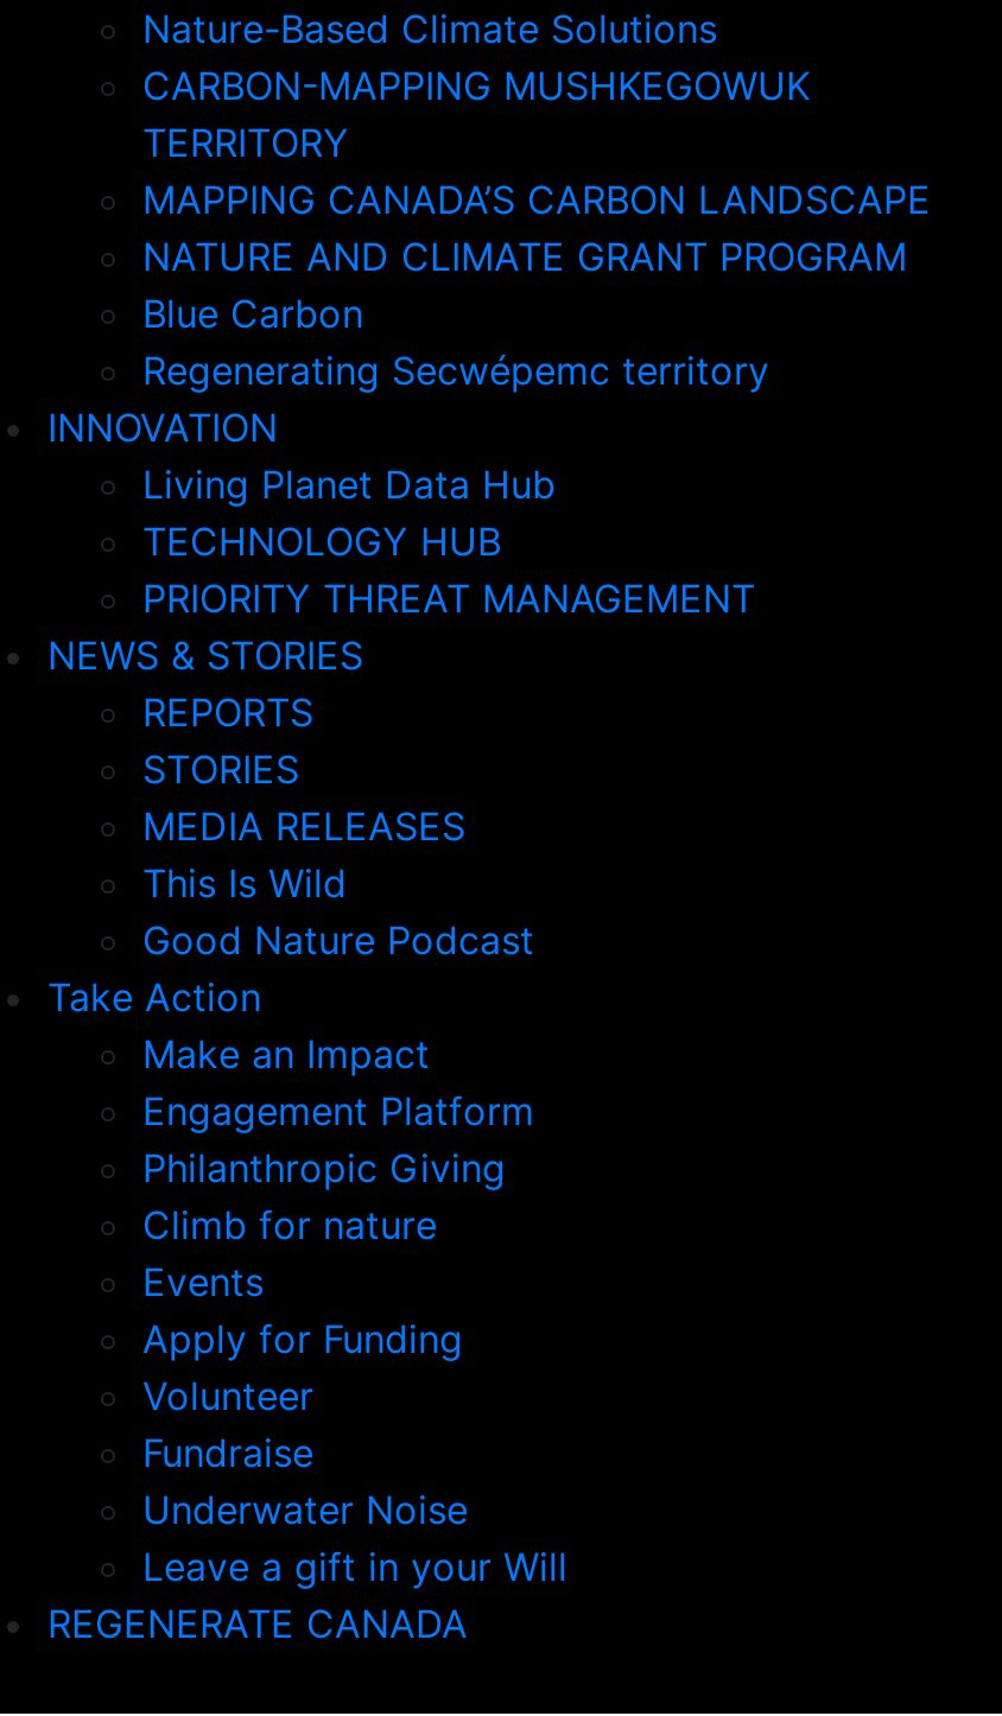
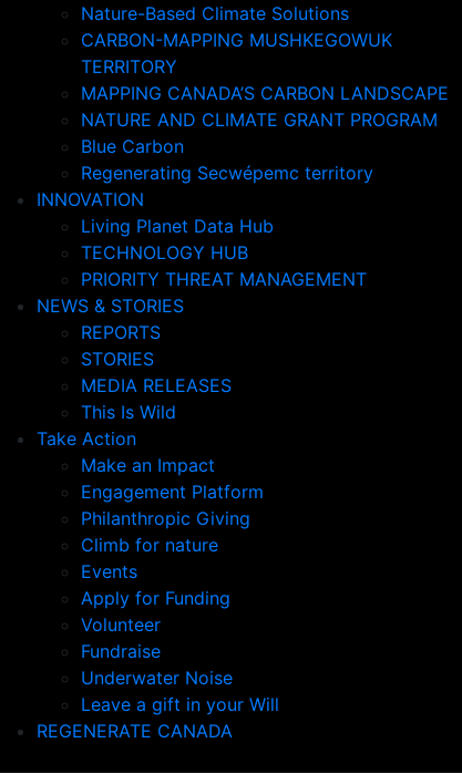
- Good Nature Podcast
